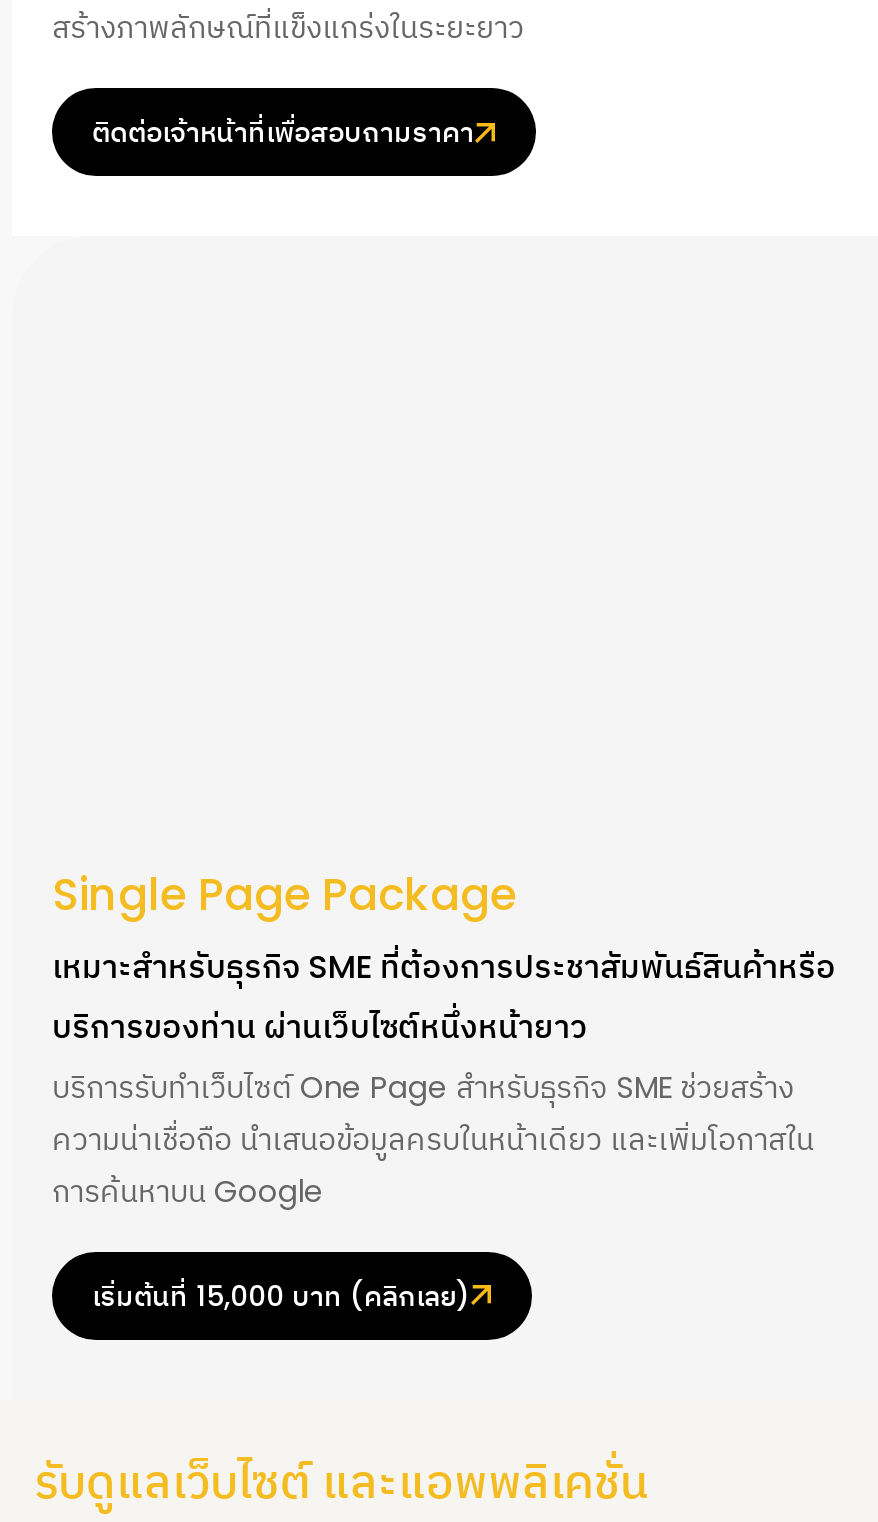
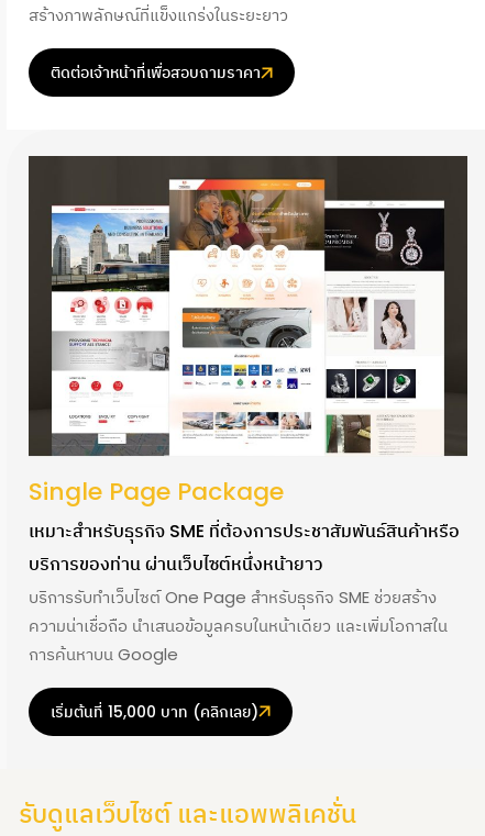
+ [image]
